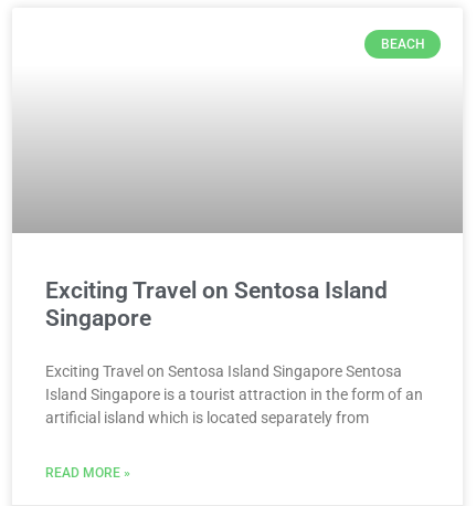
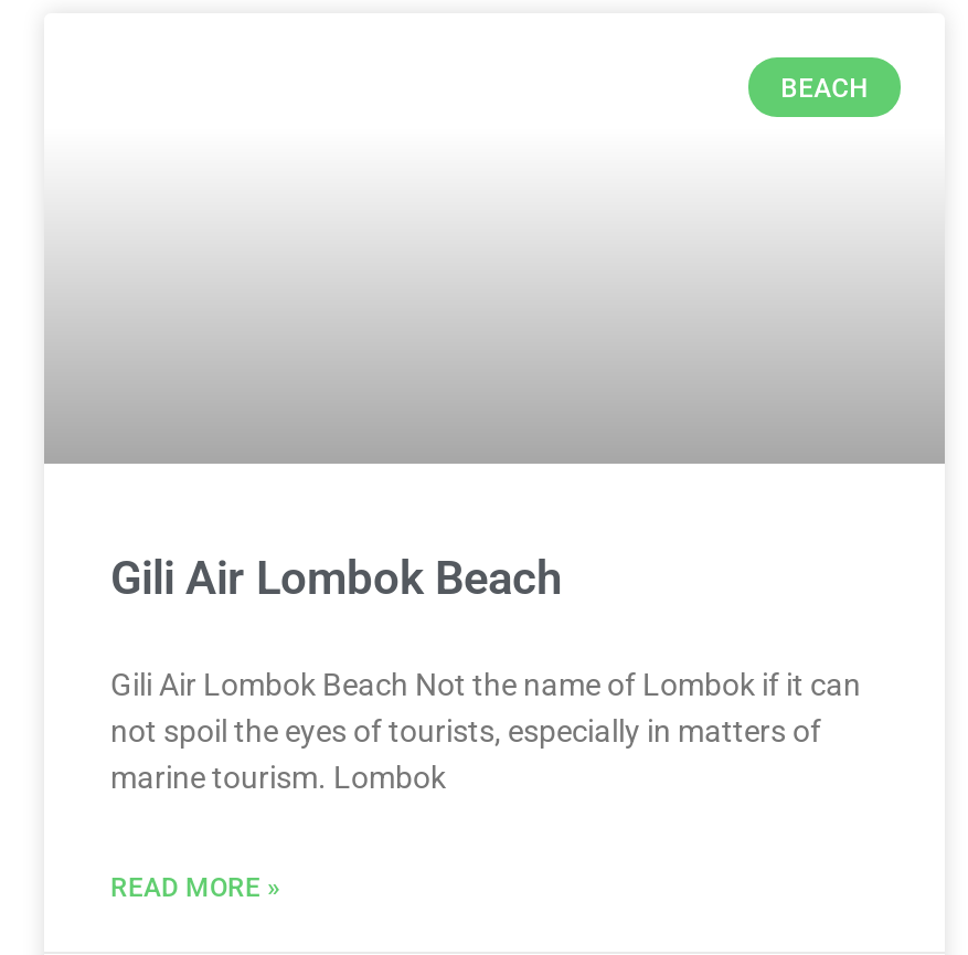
- Exciting Travel on Sentosa Island
- Singapore
+ Gili Air Lombok Beach

- Exciting Travel on Sentosa Island Singapore Sentosa
- Island Singapore is a tourist attraction in the form of an
- artificial island which is located separately from
+ Gili Air Lombok Beach Not the name of Lombok if it can
+ not spoil the eyes of tourists, especially in matters of
+ marine tourism. Lombok
